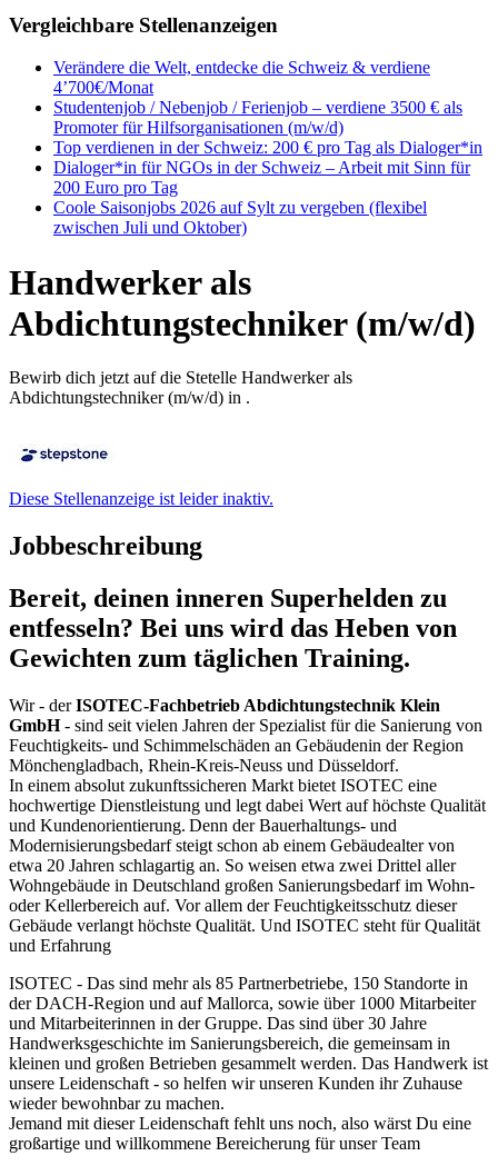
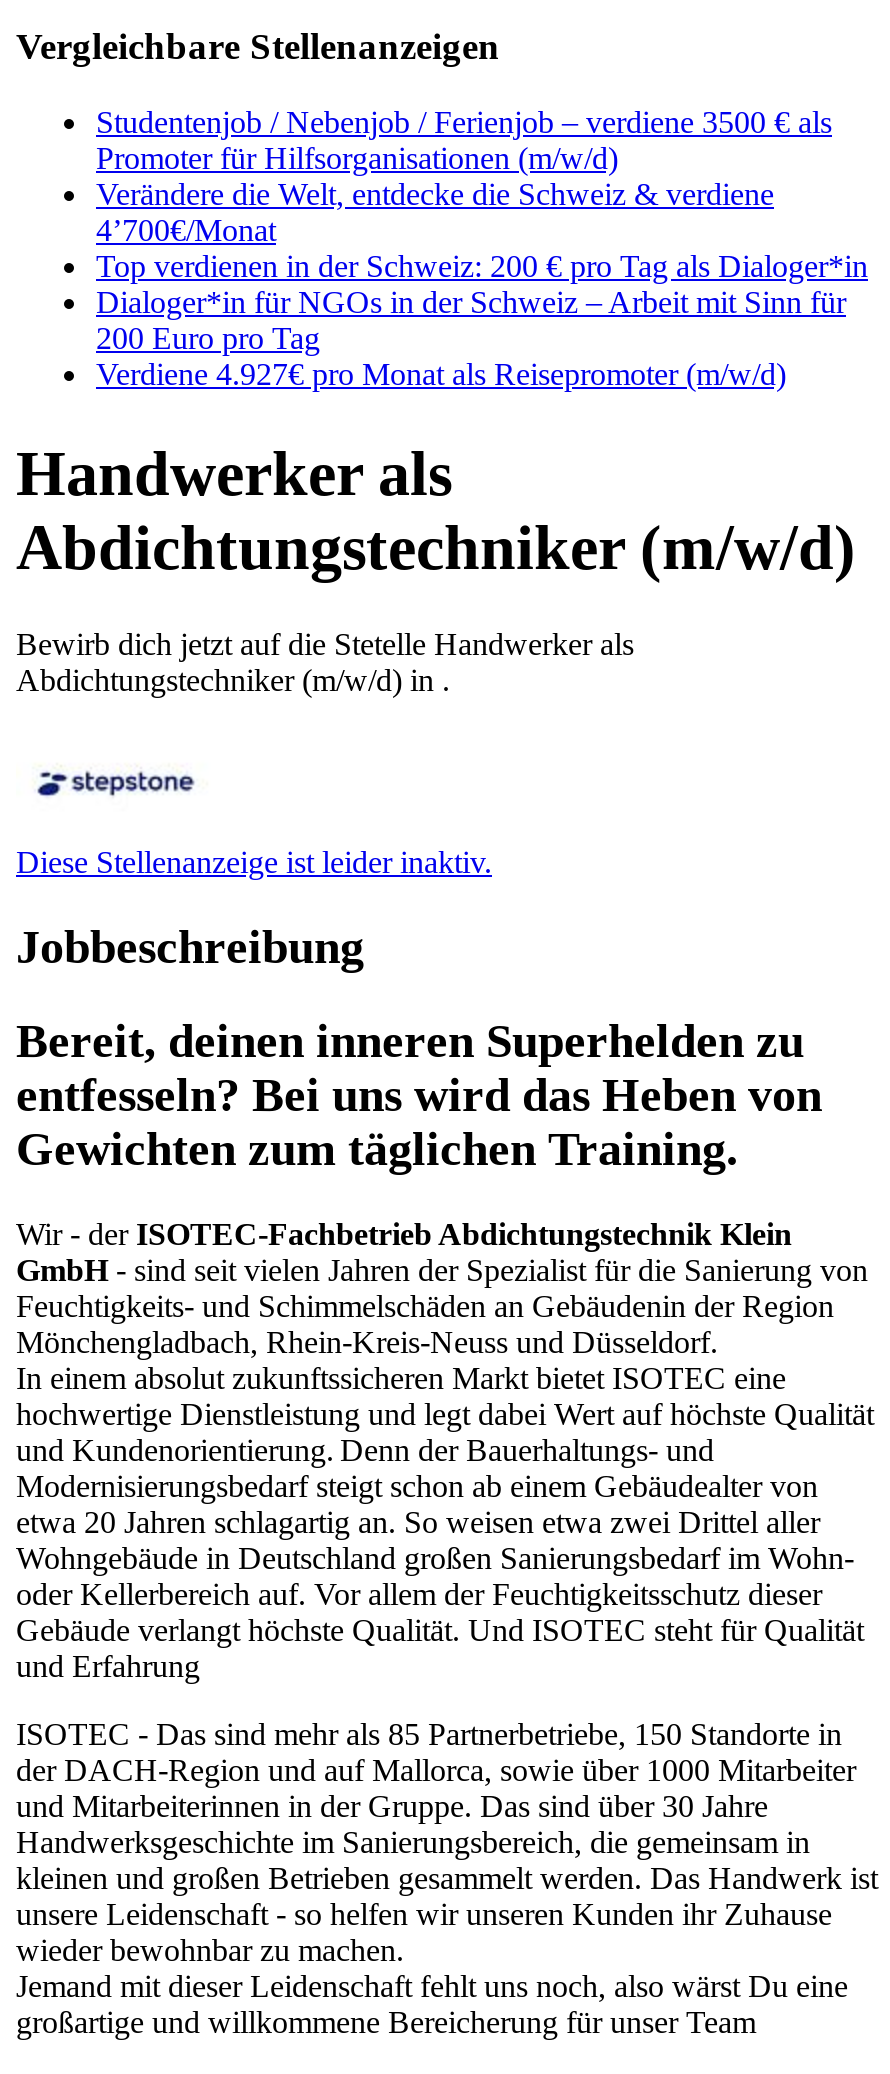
moved down: Verändere die Welt, entdecke die Schweiz & verdiene | 4’700€/Monat

moved up: Studentenjob / Nebenjob / Ferienjob – verdiene 3500 € als | Promoter für Hilfsorganisationen (m/w/d)

- Coole Saisonjobs 2026 auf Sylt zu vergeben (flexibel
- zwischen Juli und Oktober)
+ Verdiene 4.927€ pro Monat als Reisepromoter (m/w/d)
